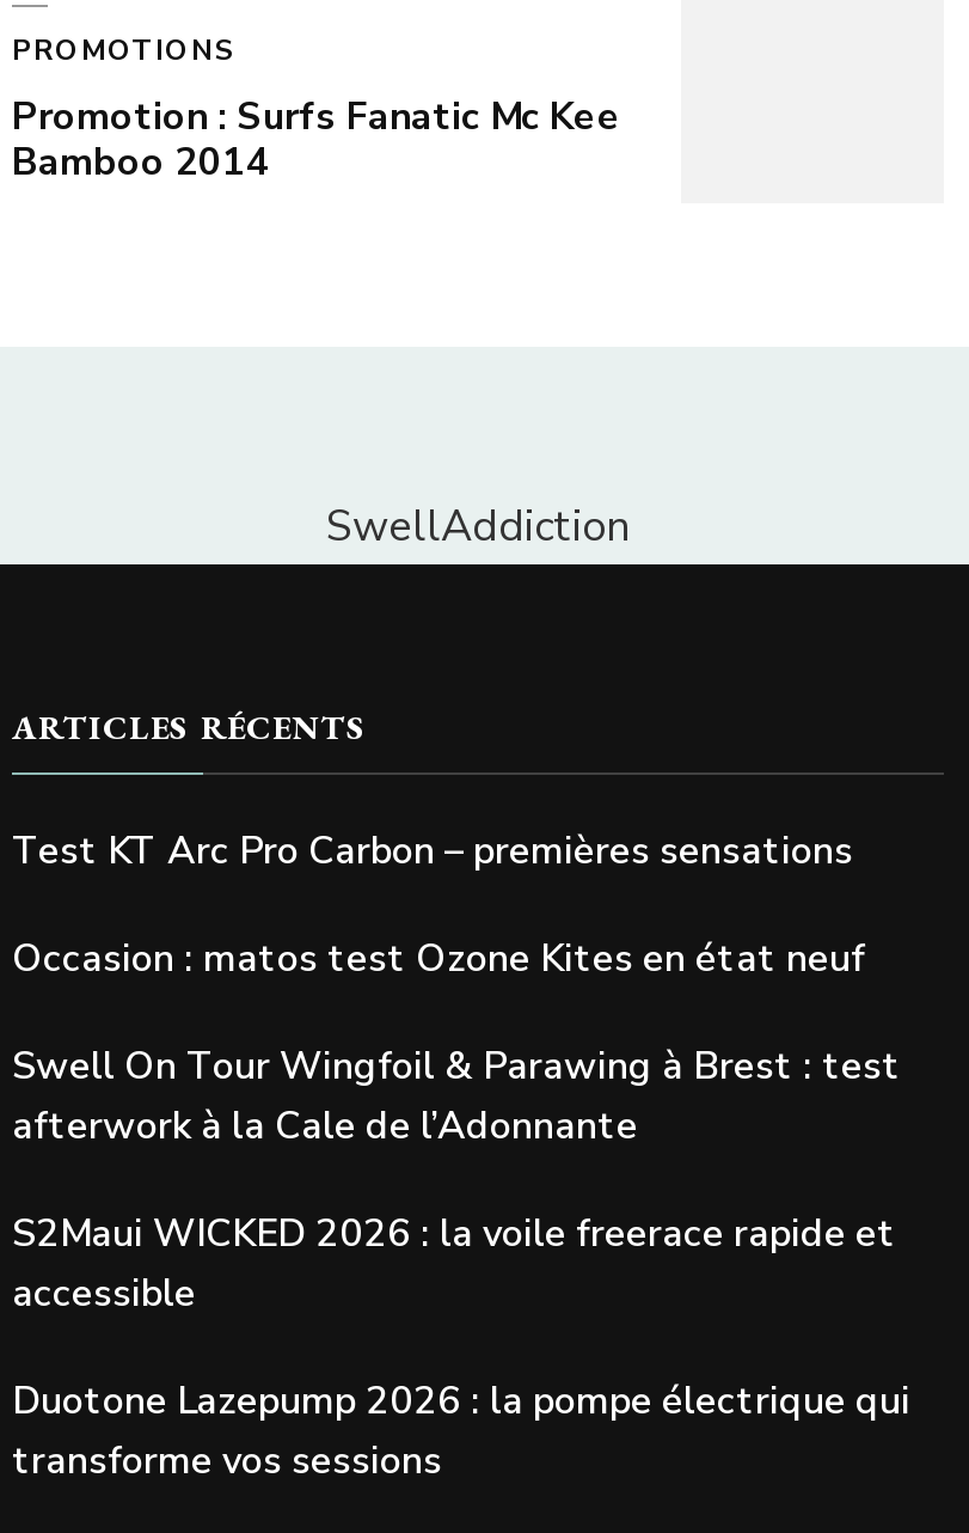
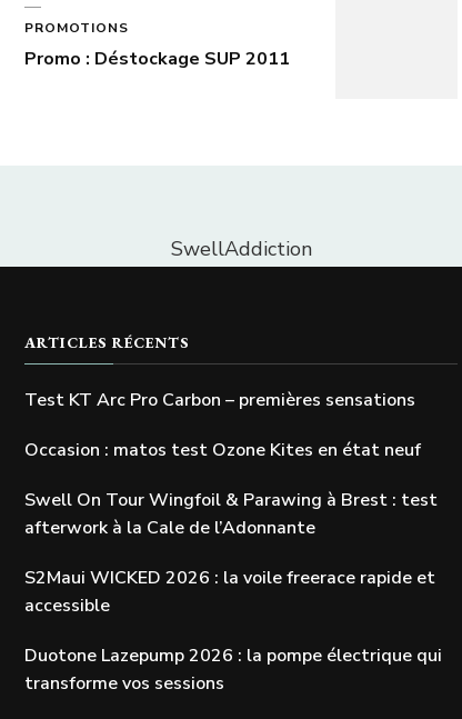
- Promotion : Surfs Fanatic Mc Kee
- Bamboo 2014
+ Promo : Déstockage SUP 2011
